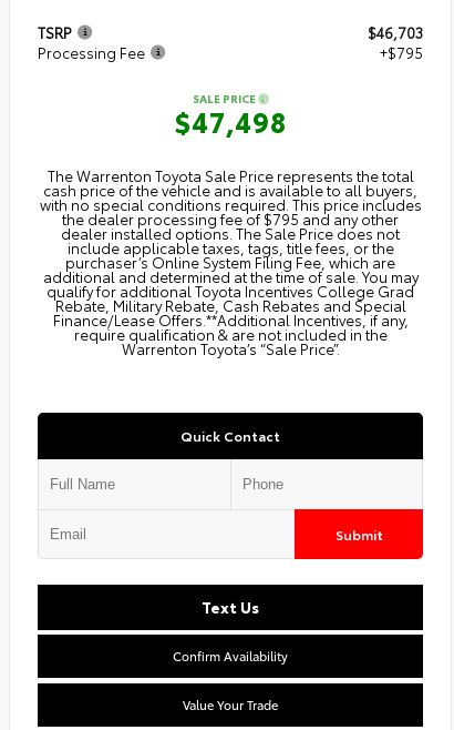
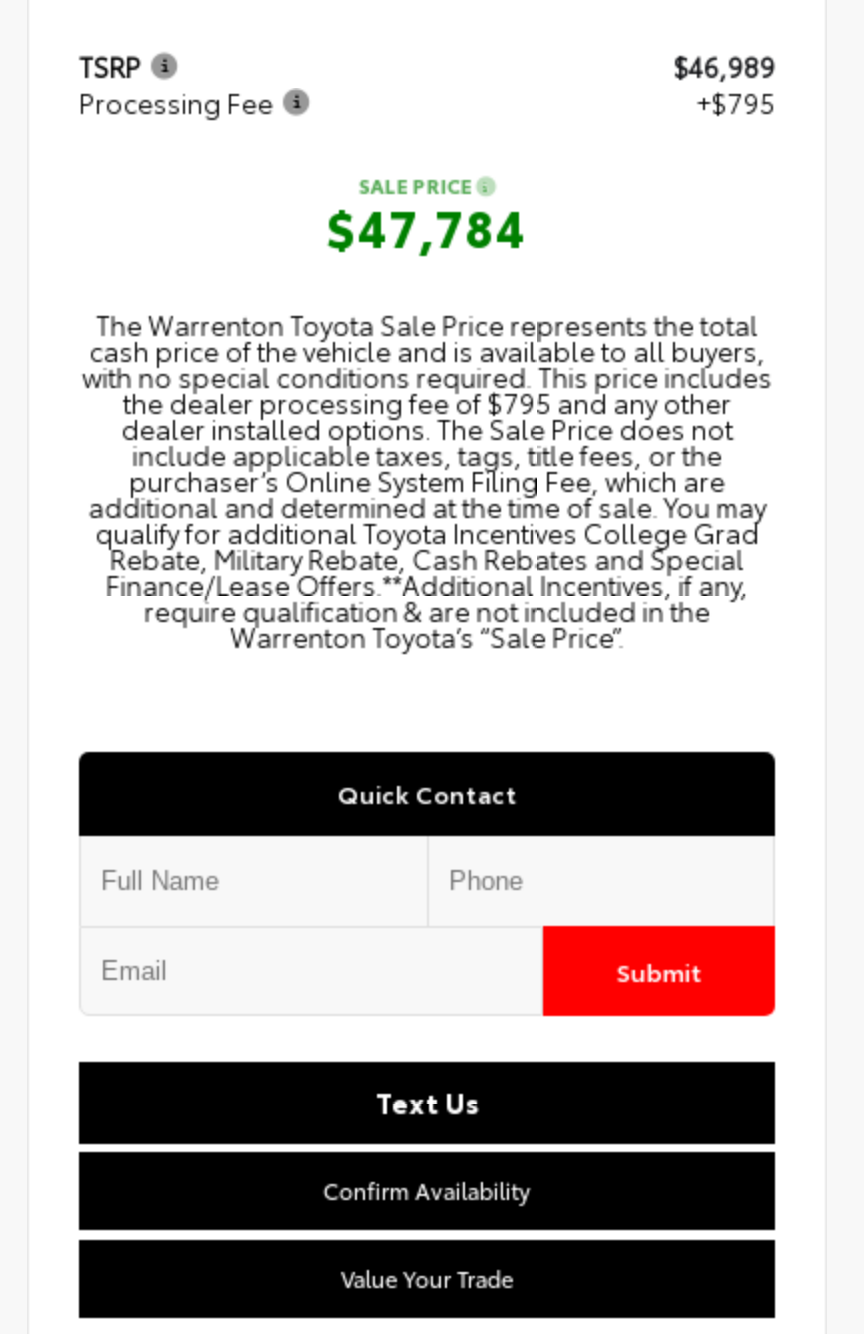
- $46,703
+ $46,989

- $47,498
+ $47,784
